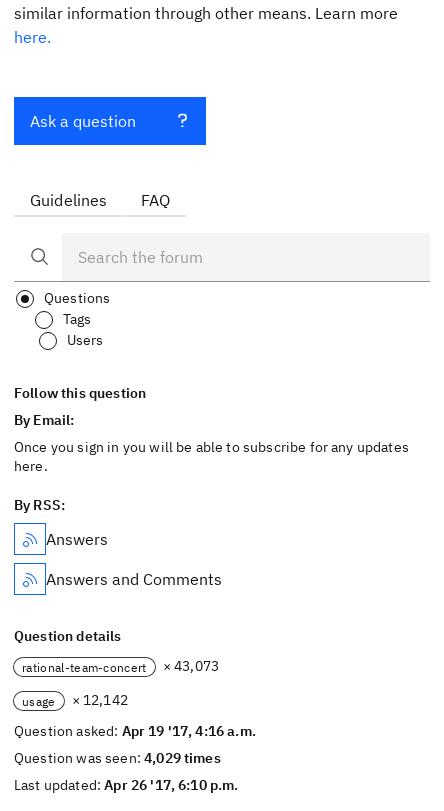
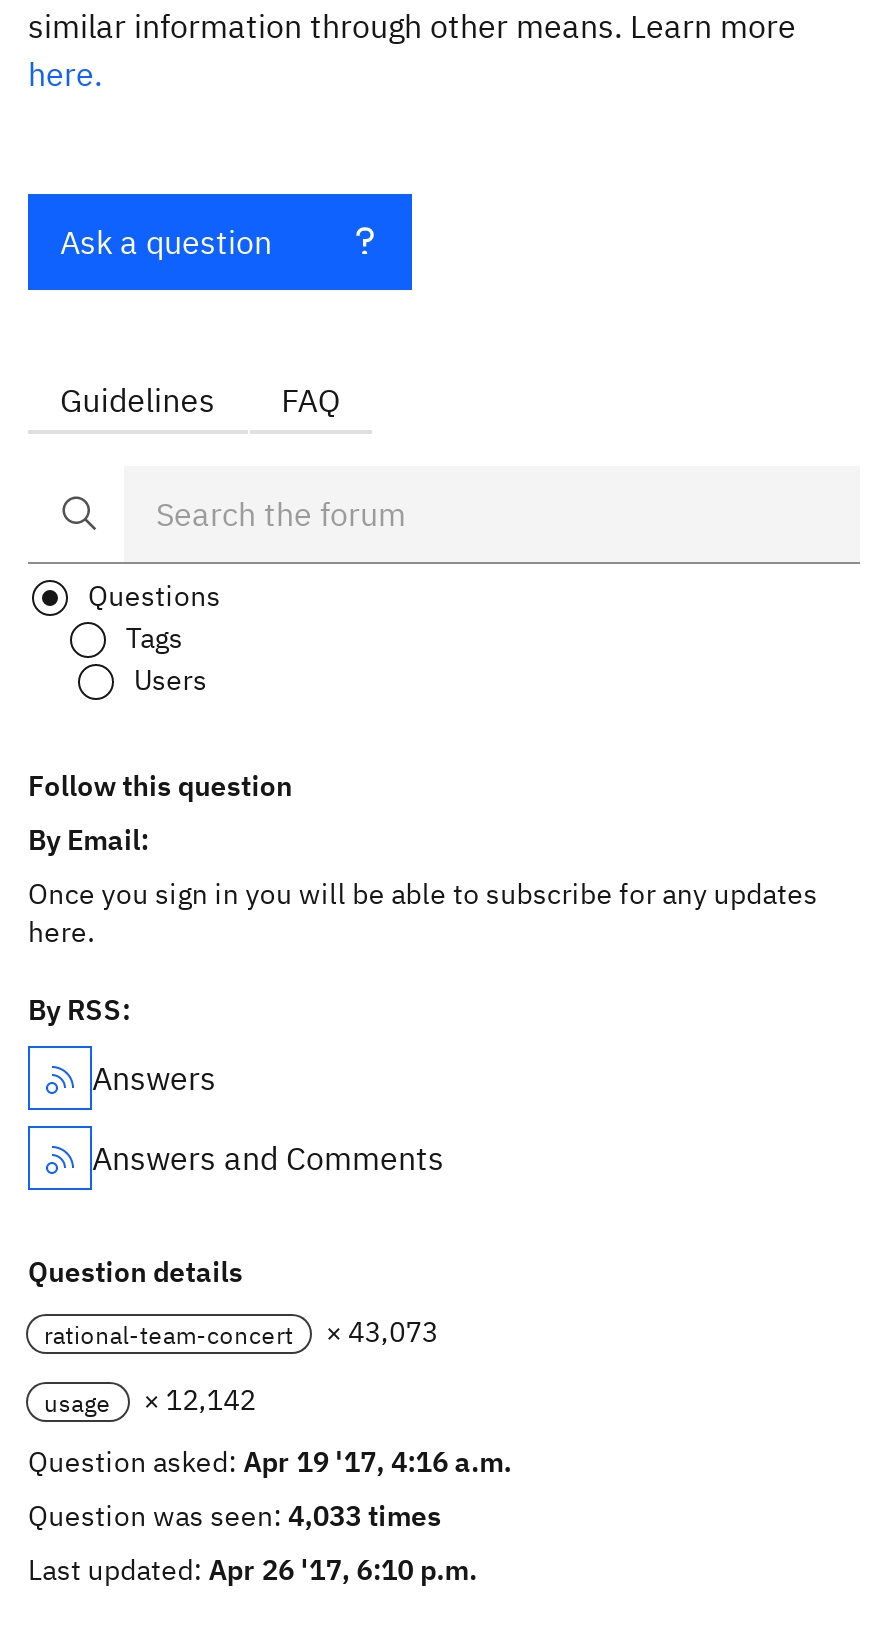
- Question was seen: 4,029 times
+ Question was seen: 4,033 times
